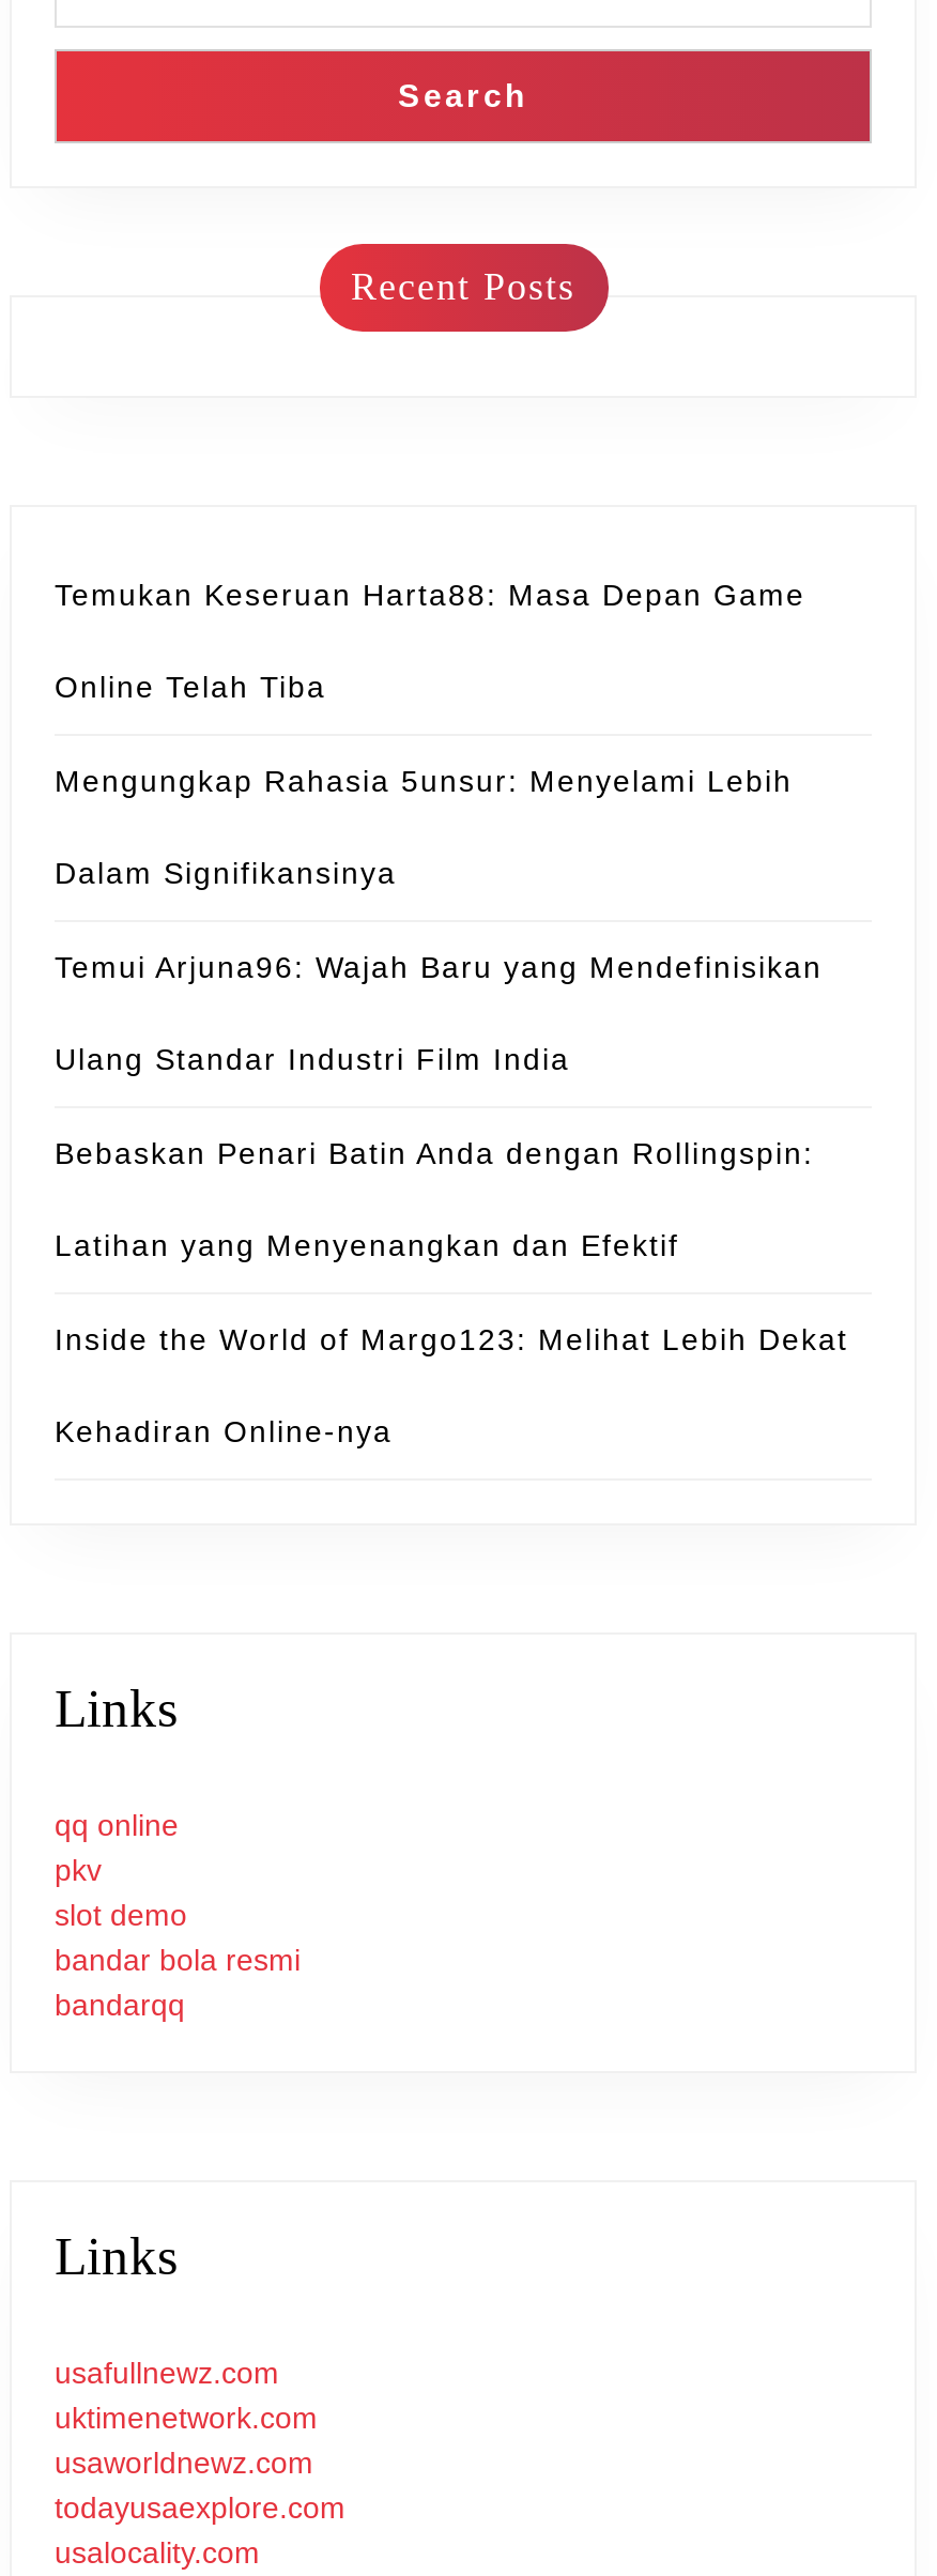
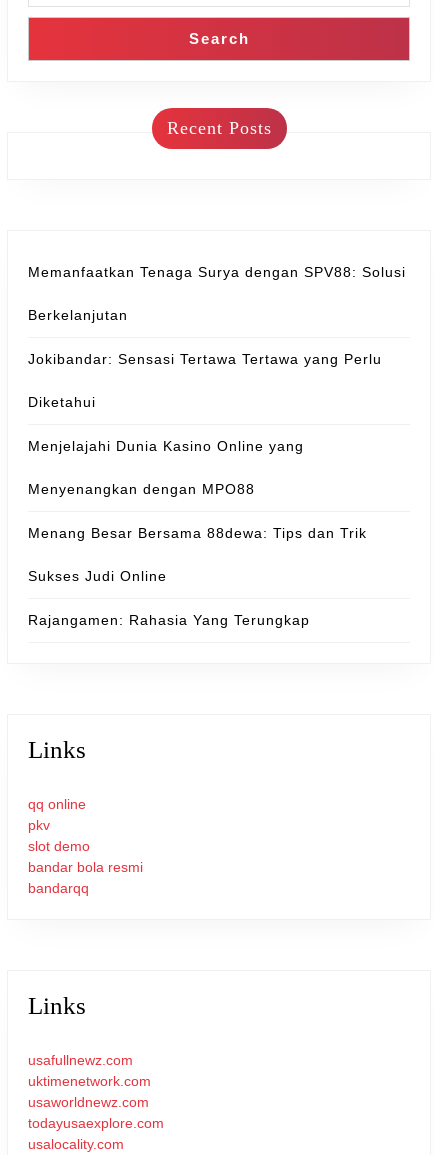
- Temukan Keseruan Harta88: Masa Depan Game
- Online Telah Tiba
- Mengungkap Rahasia 5unsur: Menyelami Lebih
- Dalam Signifikansinya
- Temui Arjuna96: Wajah Baru yang Mendefinisikan
- Ulang Standar Industri Film India
- Bebaskan Penari Batin Anda dengan Rollingspin:
- Latihan yang Menyenangkan dan Efektif
- Inside the World of Margo123: Melihat Lebih Dekat
- Kehadiran Online-nya
+ Memanfaatkan Tenaga Surya dengan SPV88: Solusi
+ Berkelanjutan
+ Jokibandar: Sensasi Tertawa Tertawa yang Perlu
+ Diketahui
+ Menjelajahi Dunia Kasino Online yang
+ Menyenangkan dengan MPO88
+ Menang Besar Bersama 88dewa: Tips dan Trik
+ Sukses Judi Online
+ Rajangamen: Rahasia Yang Terungkap
